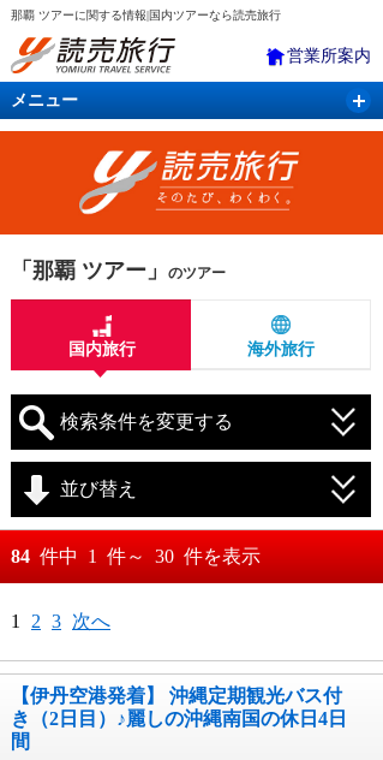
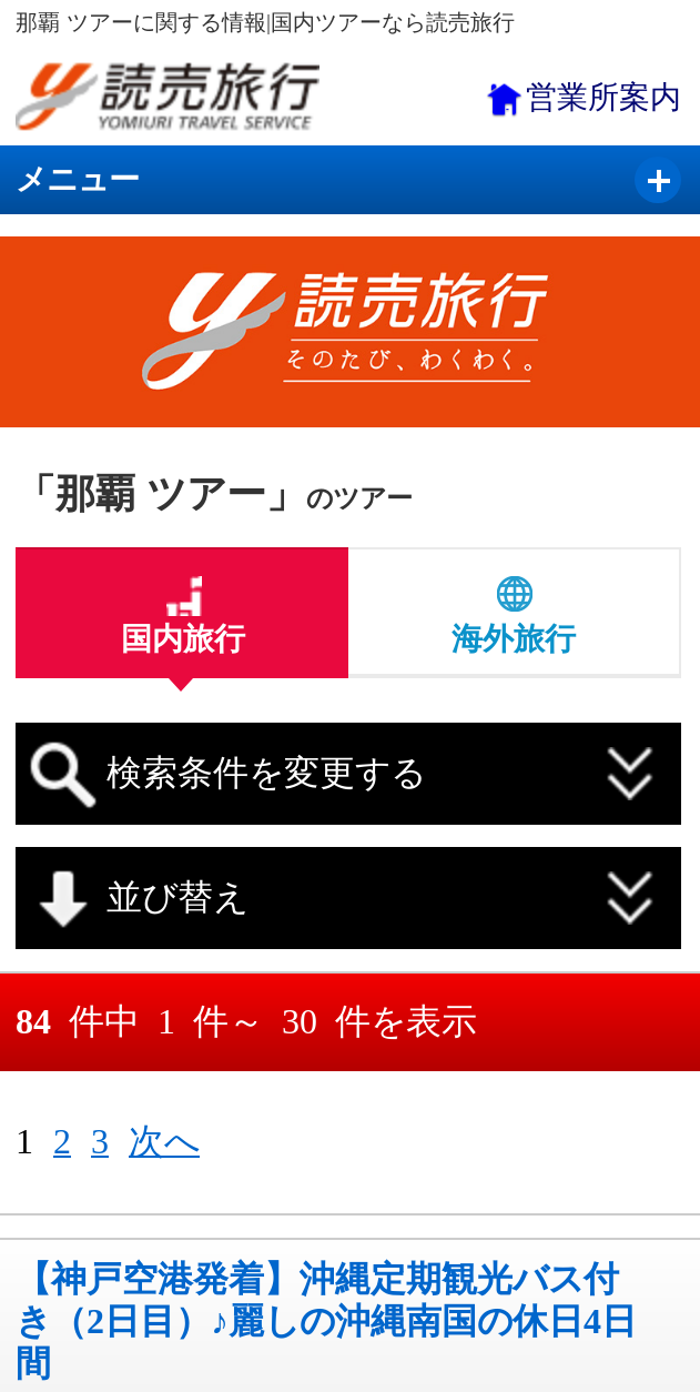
- 【伊丹空港発着】 沖縄定期観光バス付
+ 【神戸空港発着】沖縄定期観光バス付
